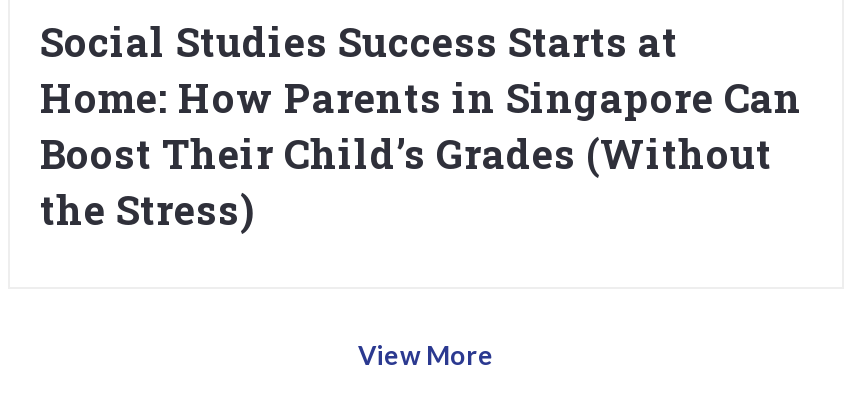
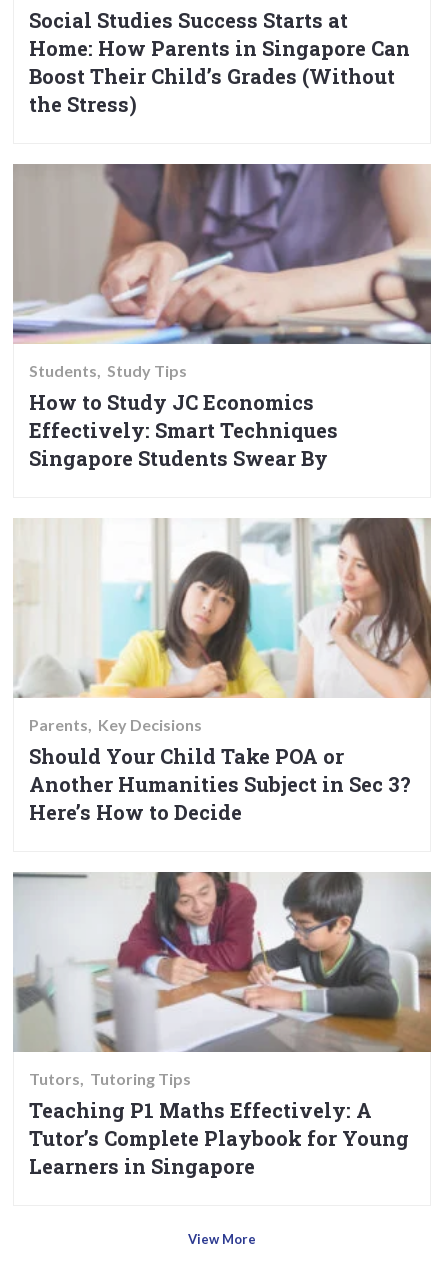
+ [image]
+ Students Study Tips
+ How to Study JC Economics
+ Effectively: Smart Techniques
+ Singapore Students Swear By

+ [image]
+ Tutors Tutoring Tips
+ Teaching P1 Maths Effectively: A
+ Tutor’s Complete Playbook for Young
+ Learners in Singapore

+ [image]
+ Parents Key Decisions
+ Should Your Child Take POA or
+ Another Humanities Subject in Sec 3?
+ Here’s How to Decide
